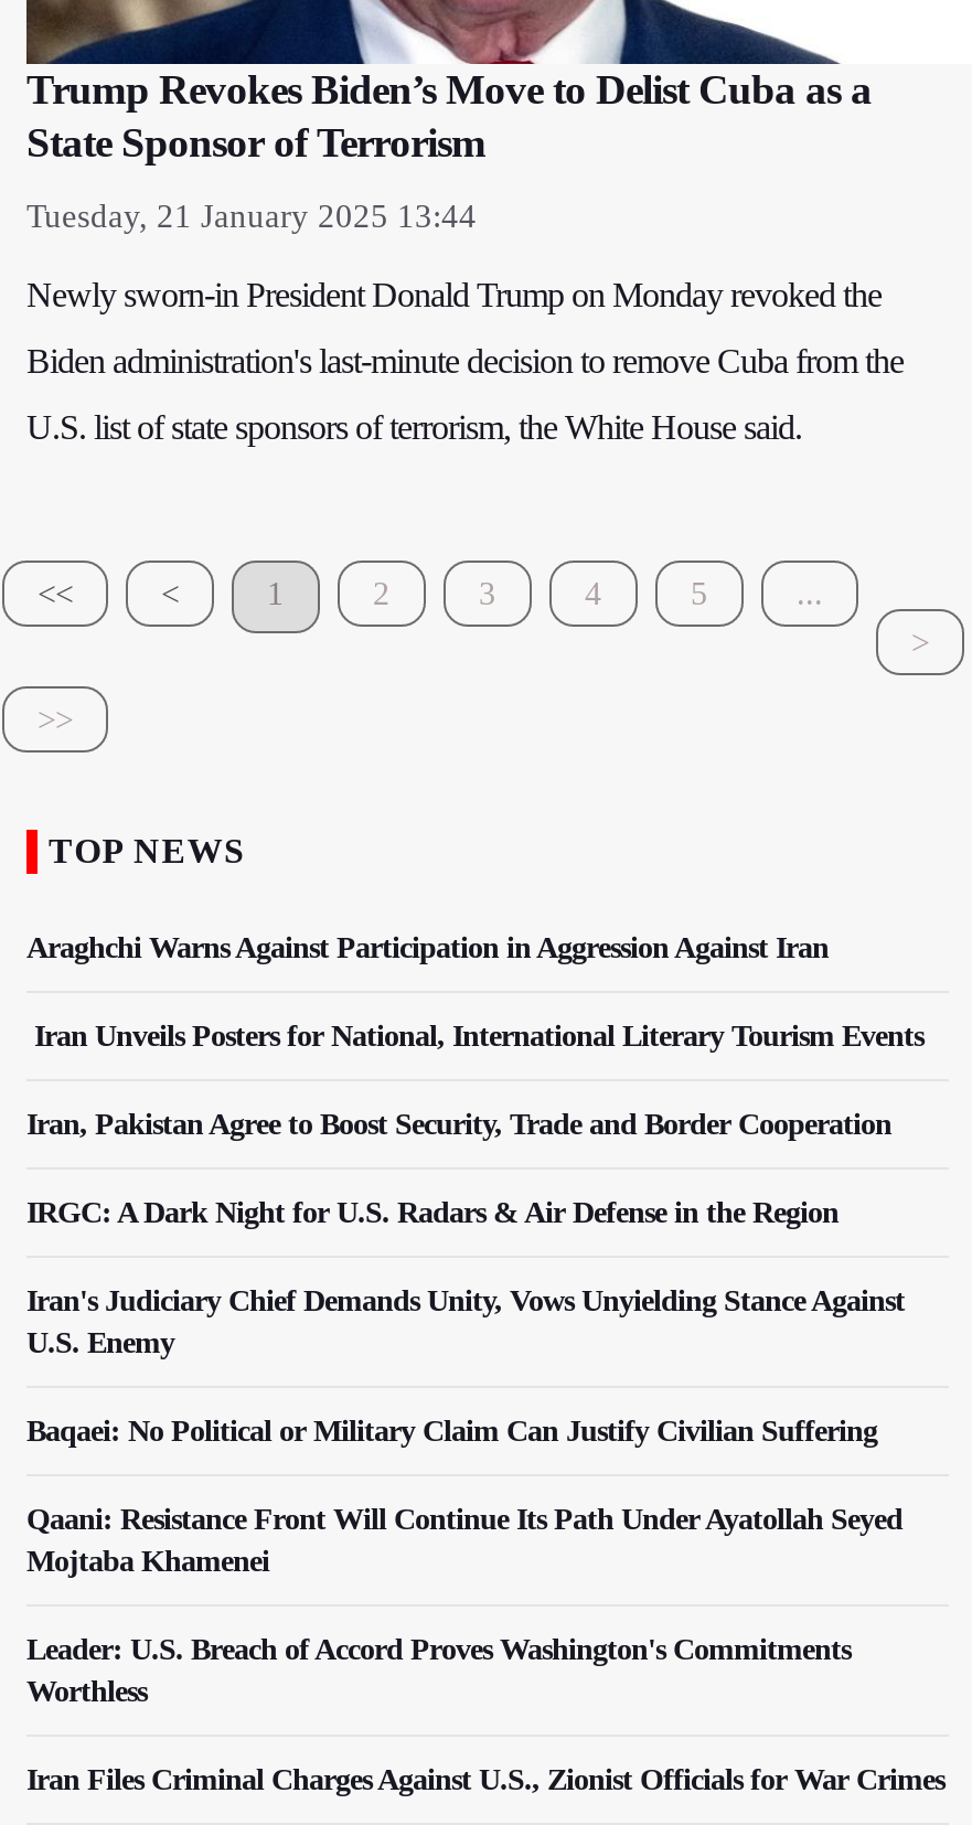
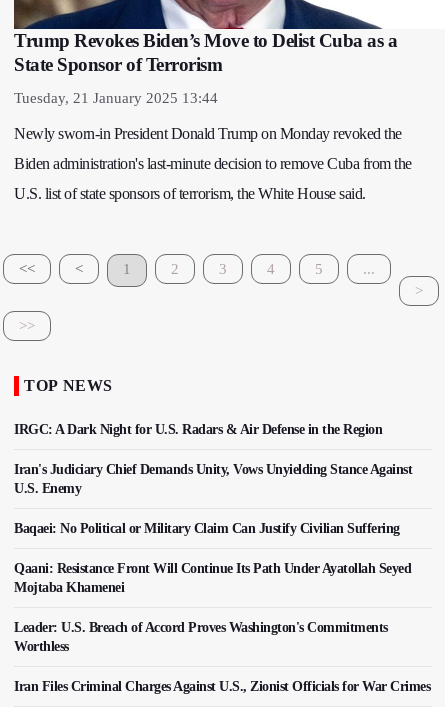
- Araghchi Warns Against Participation in Aggression Against Iran
- Iran Unveils Posters for National, International Literary Tourism Events
- Iran, Pakistan Agree to Boost Security, Trade and Border Cooperation
